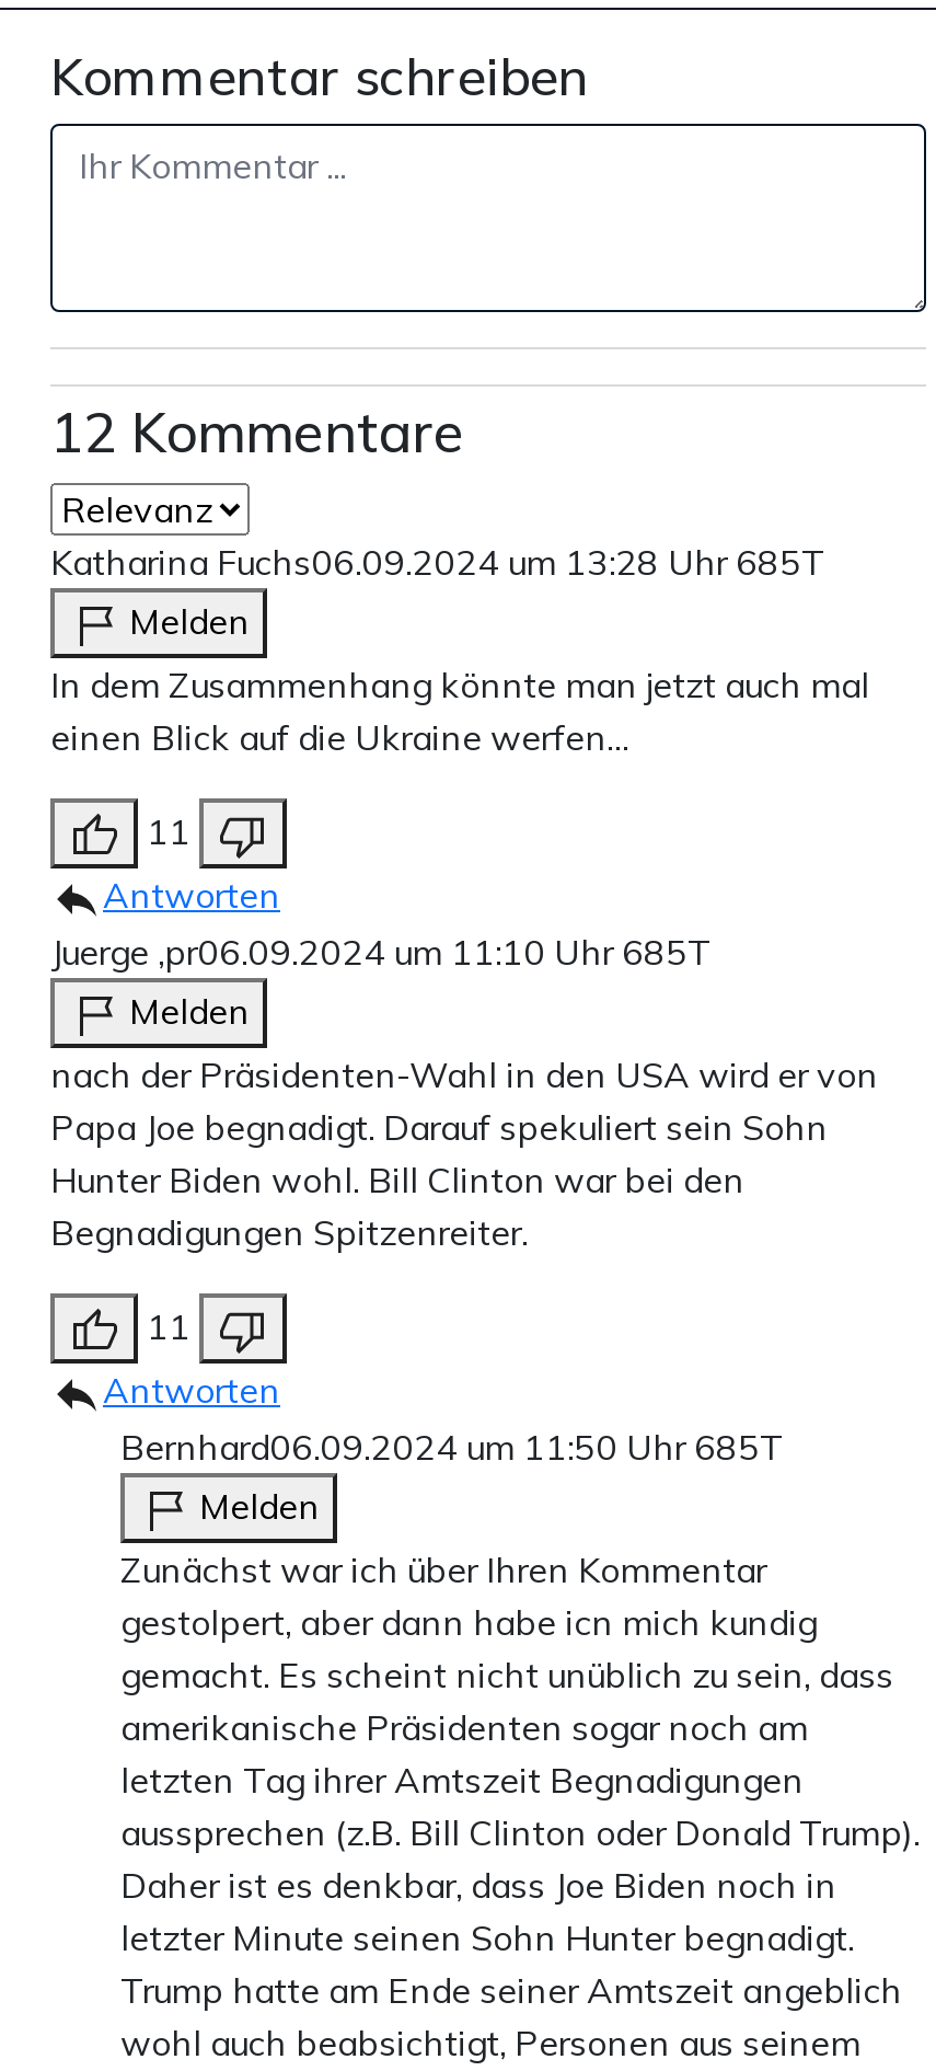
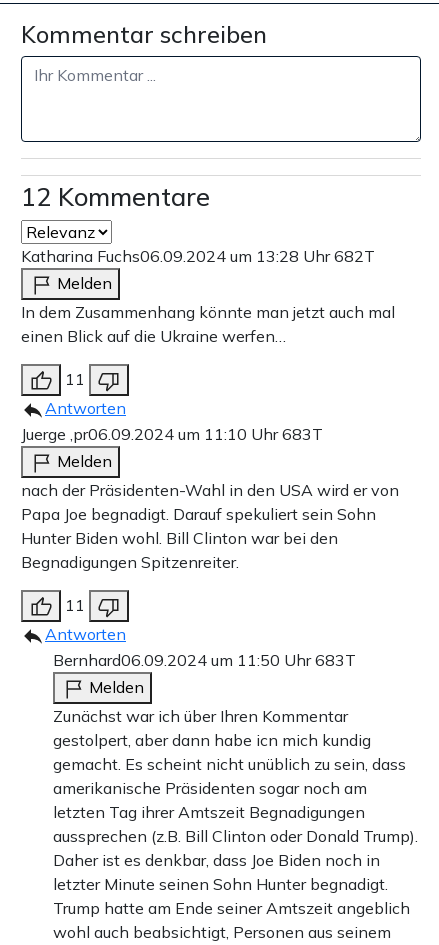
- Katharina Fuchs06.09.2024 um 13:28 Uhr 685T
+ Katharina Fuchs06.09.2024 um 13:28 Uhr 682T

- Juerge ,pr06.09.2024 um 11:10 Uhr 685T
+ Juerge ,pr06.09.2024 um 11:10 Uhr 683T

- Bernhard06.09.2024 um 11:50 Uhr 685T
+ Bernhard06.09.2024 um 11:50 Uhr 683T
